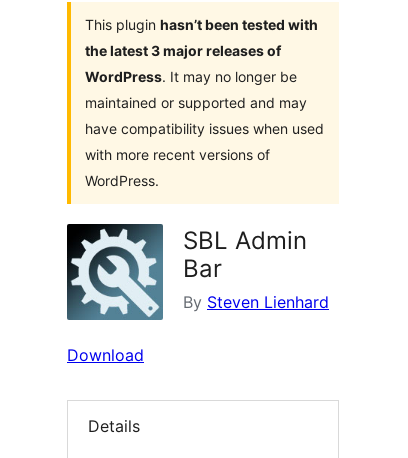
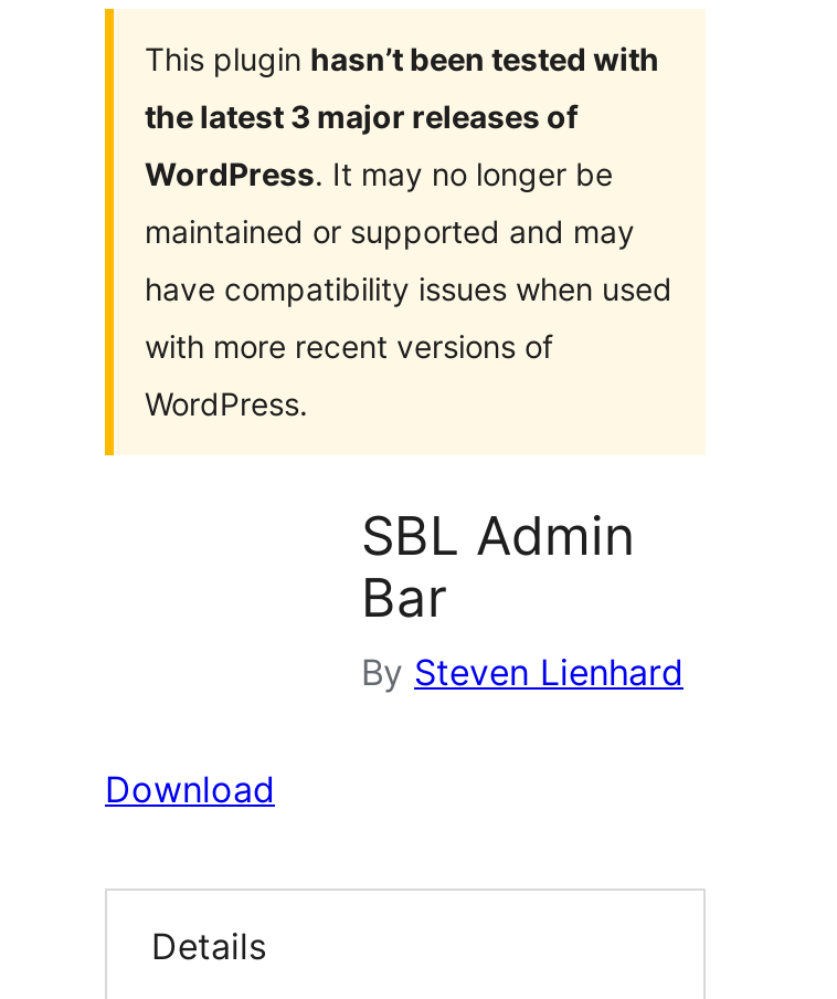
- [image]
